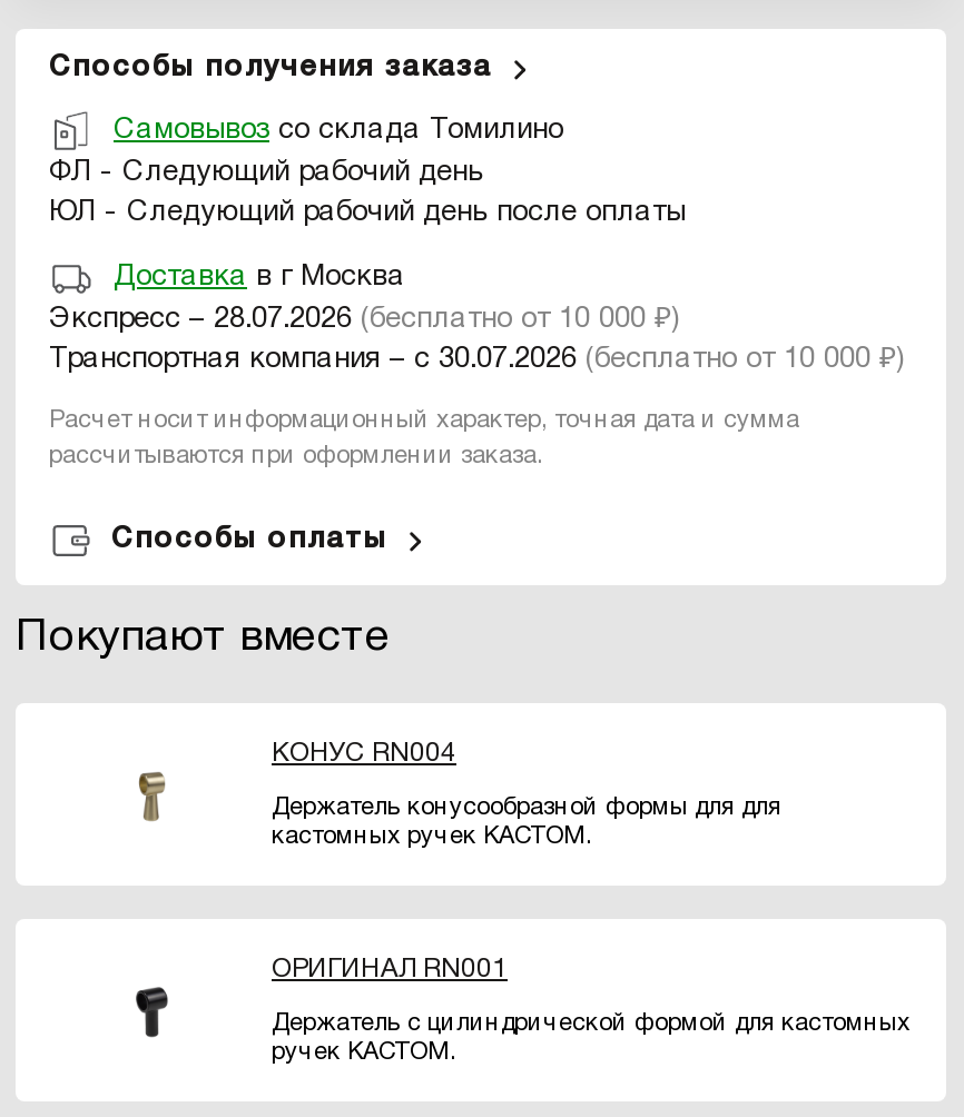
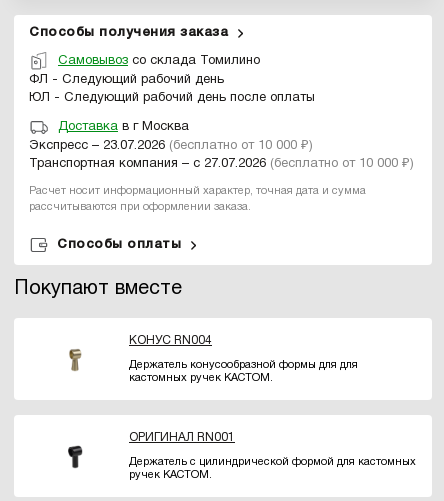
- Экспресс – 28.07.2026 (бесплатно от 10 000 ₽)
+ Экспресс – 23.07.2026 (бесплатно от 10 000 ₽)

- Транспортная компания – с 30.07.2026 (бесплатно от 10 000 ₽)
+ Транспортная компания – с 27.07.2026 (бесплатно от 10 000 ₽)
